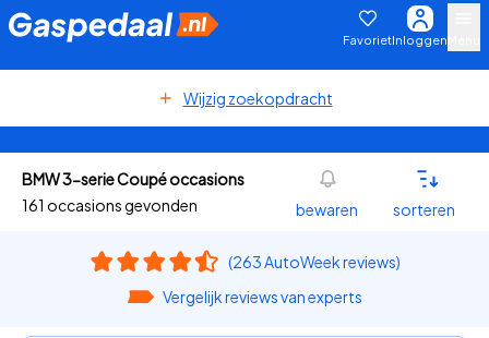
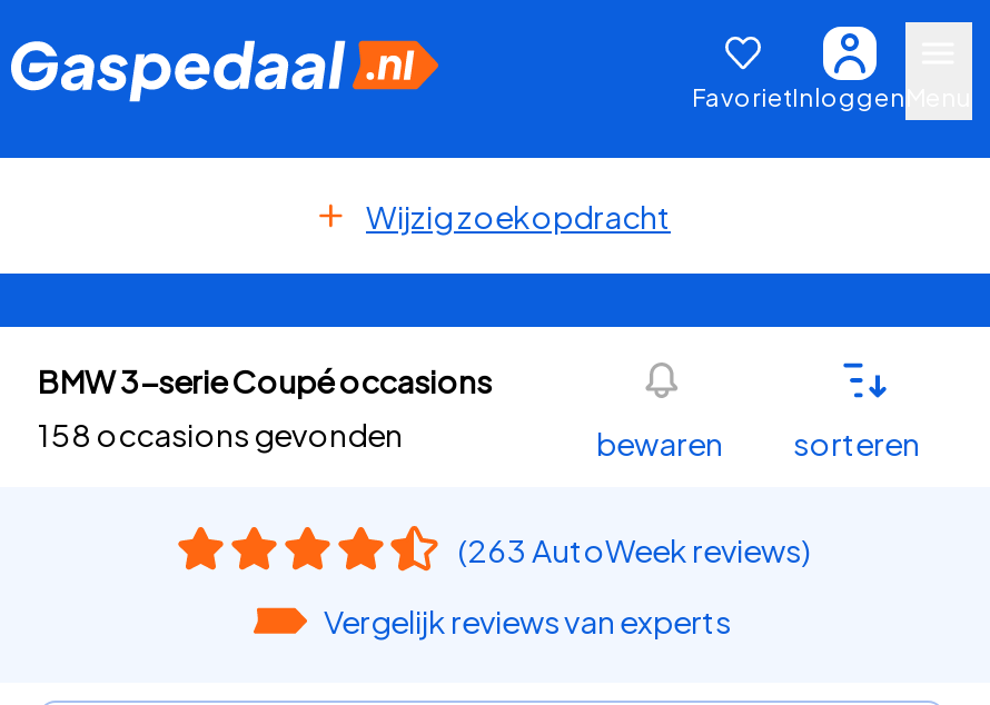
- 161 occasions gevonden
+ 158 occasions gevonden
